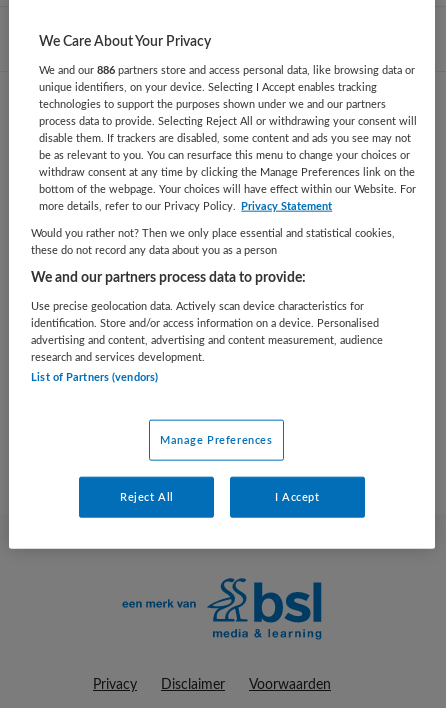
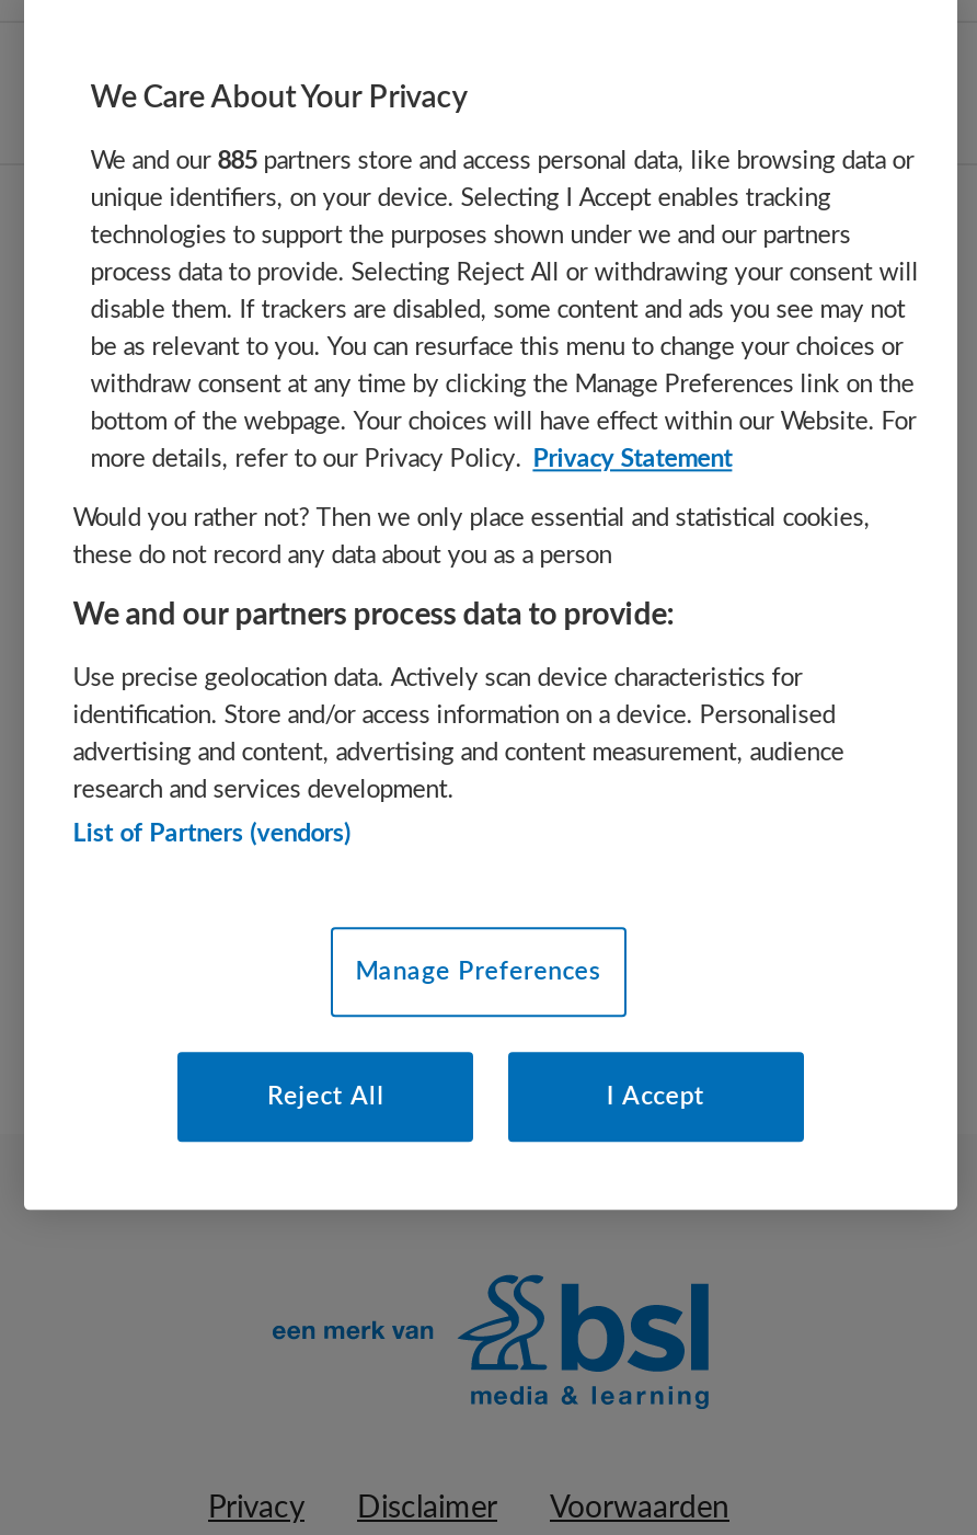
- We and our 886 partners store and access personal data, like browsing data or
+ We and our 885 partners store and access personal data, like browsing data or
